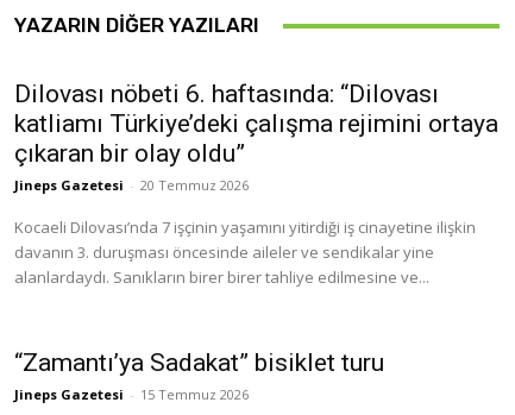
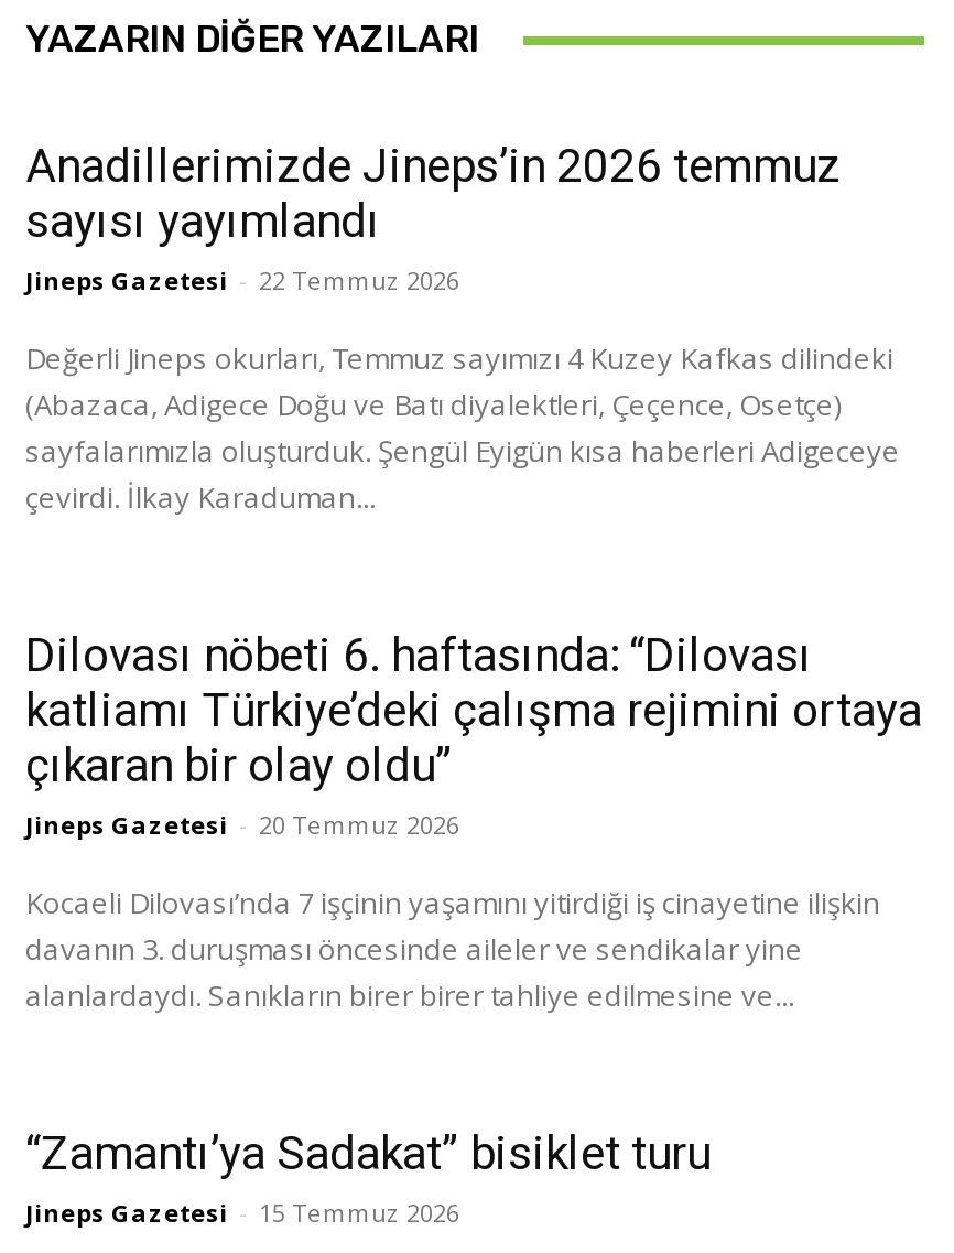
+ Anadillerimizde Jineps’in 2026 temmuz
+ sayısı yayımlandı
+ Jineps Gazetesi - 22 Temmuz 2026
+ Değerli Jineps okurları, Temmuz sayımızı 4 Kuzey Kafkas dilindeki
+ (Abazaca, Adigece Doğu ve Batı diyalektleri, Çeçence, Osetçe)
+ sayfalarımızla oluşturduk. Şengül Eyigün kısa haberleri Adigeceye
+ çevirdi. İlkay Karaduman...
